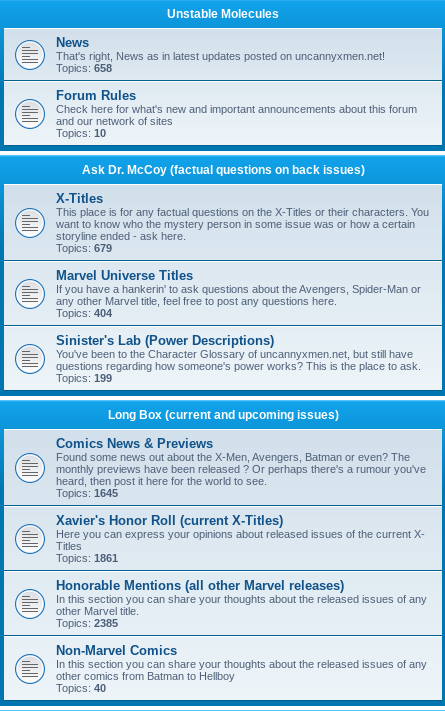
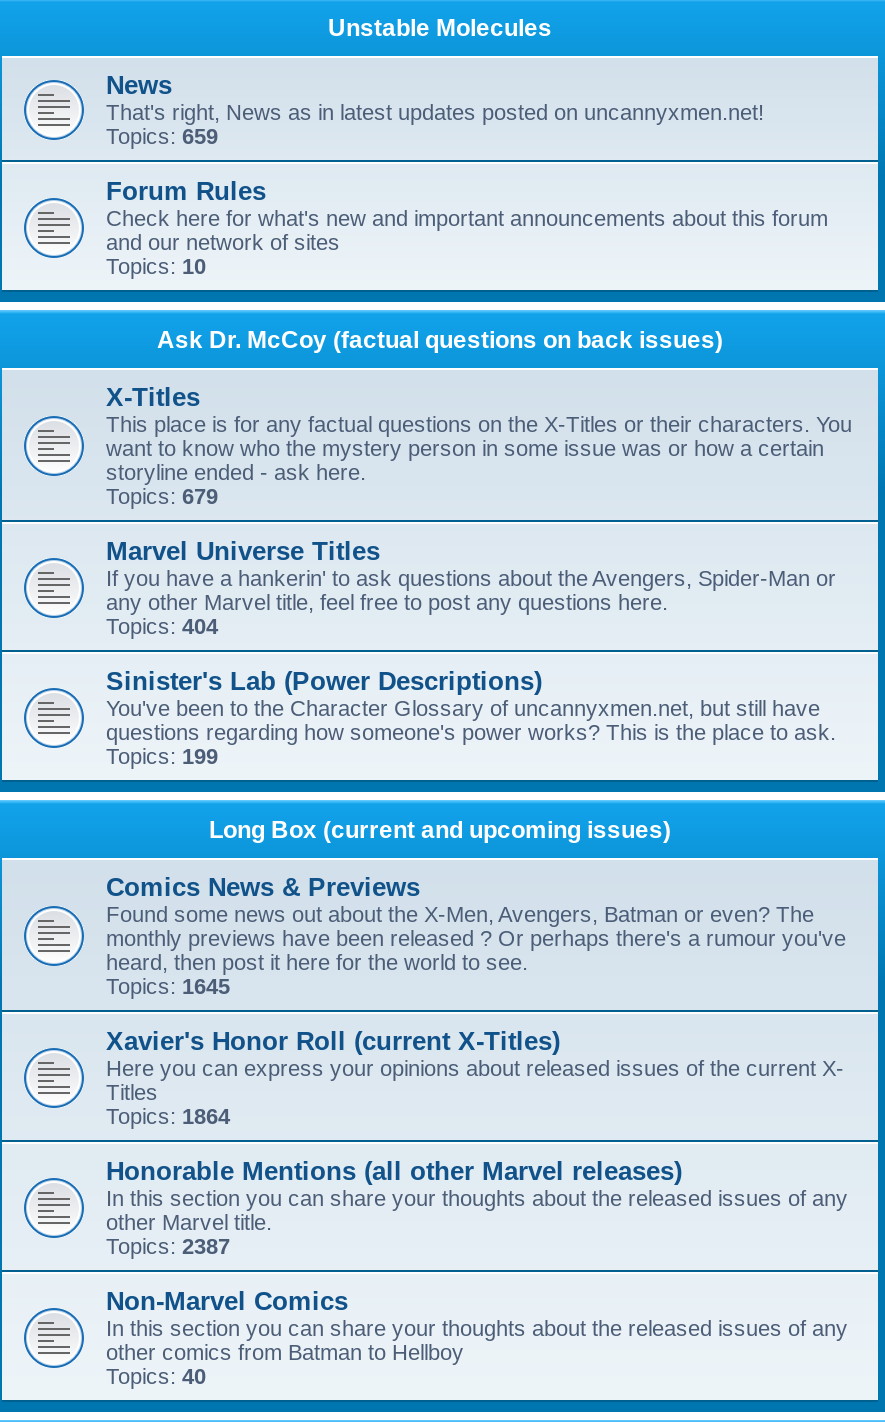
- Topics: 658
+ Topics: 659

- Topics: 1861
+ Topics: 1864

- Topics: 2385
+ Topics: 2387
